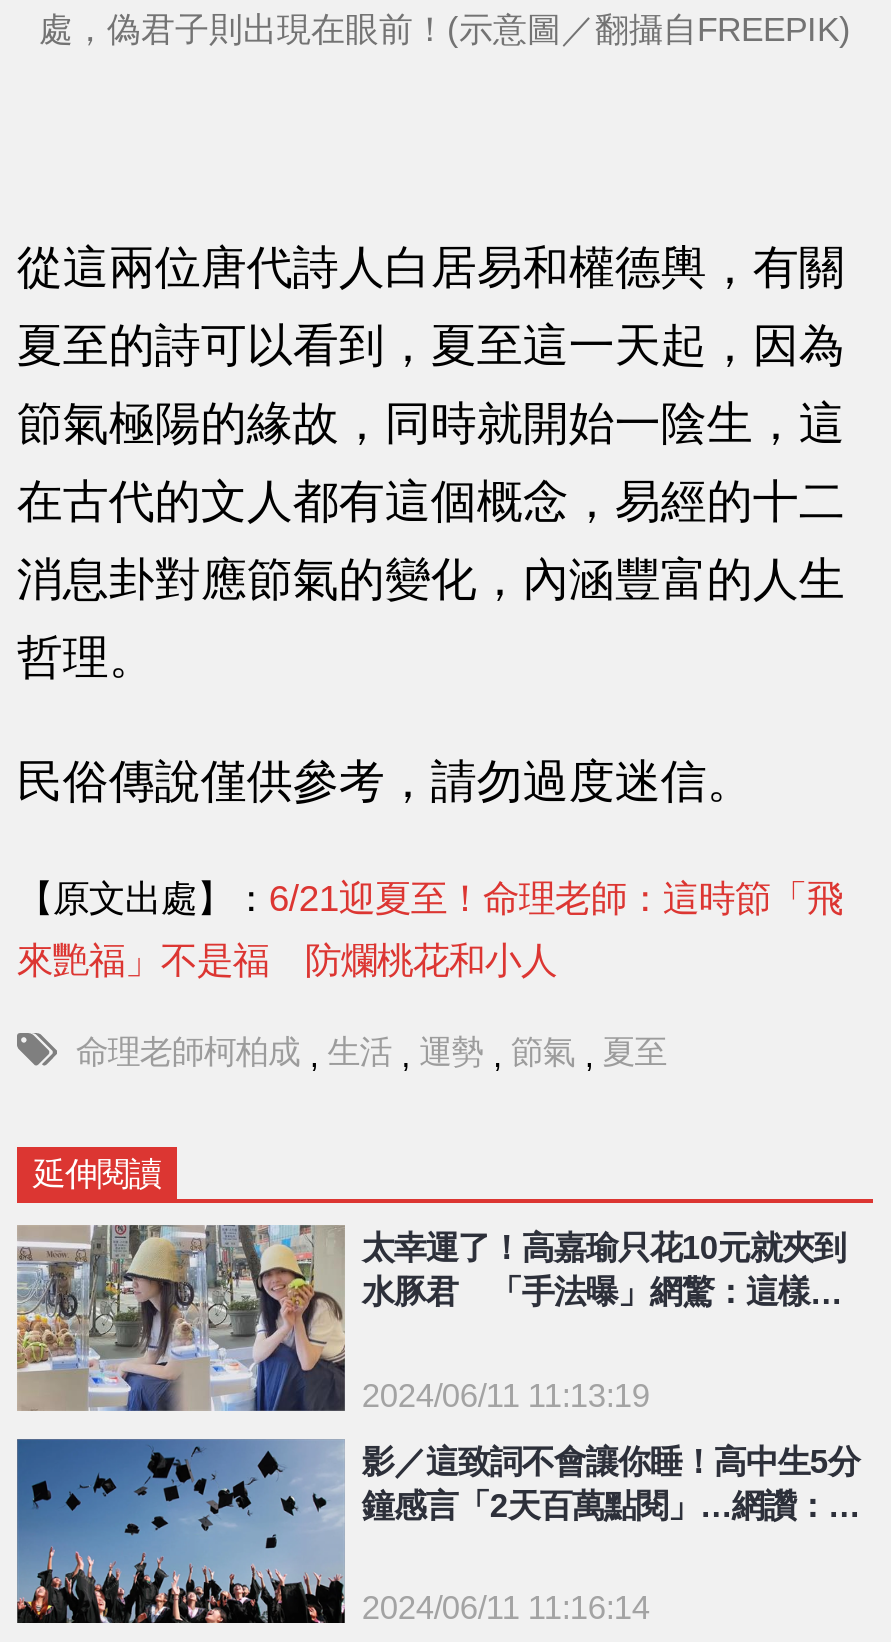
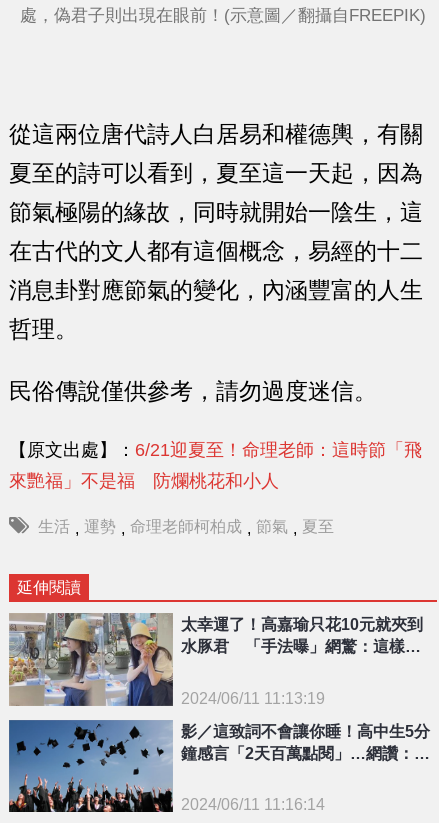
- 命理老師柯柏成 , 生活 , 運勢 , 節氣 , 夏至
+ 生活 , 運勢 , 命理老師柯柏成 , 節氣 , 夏至
